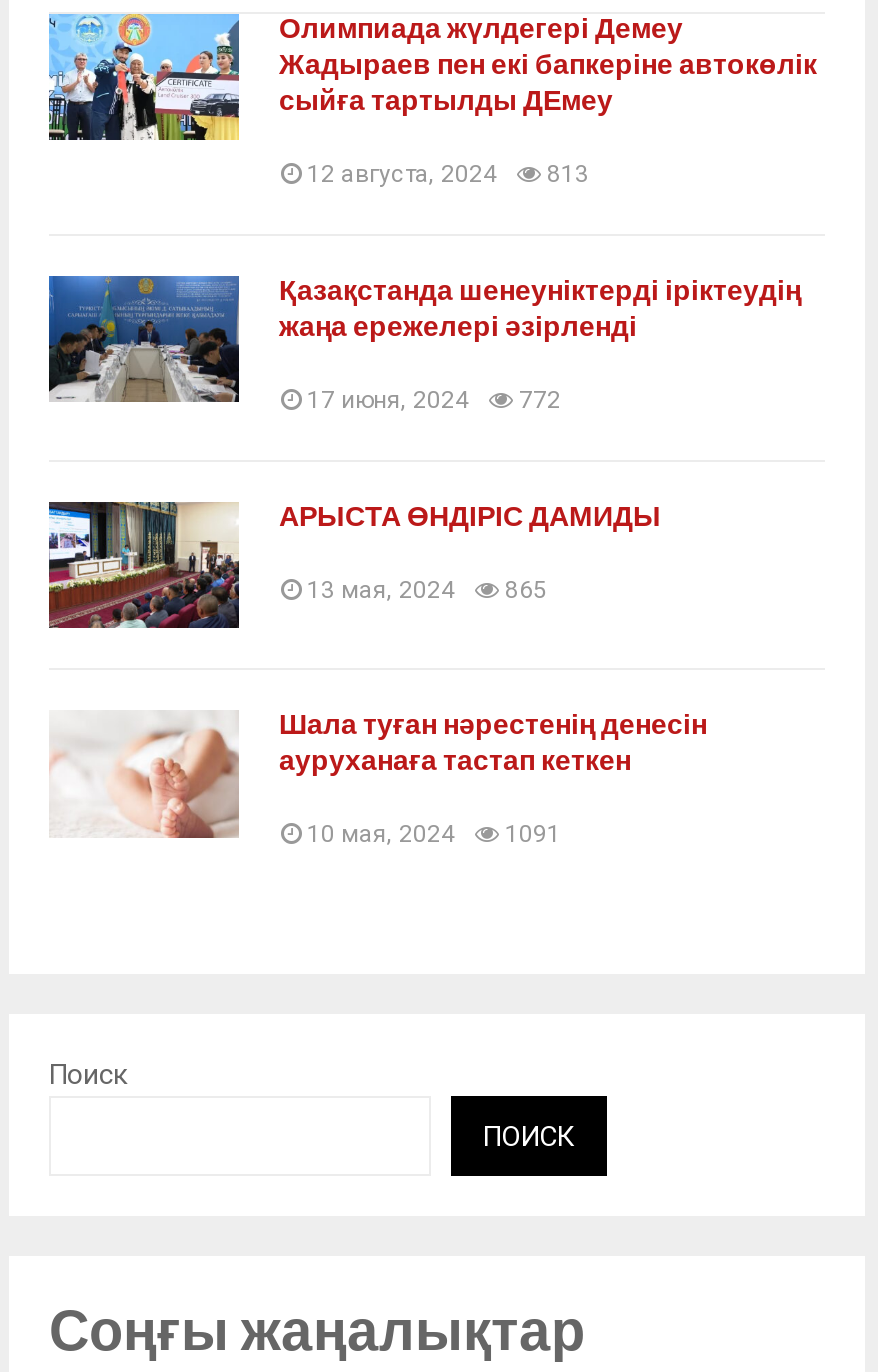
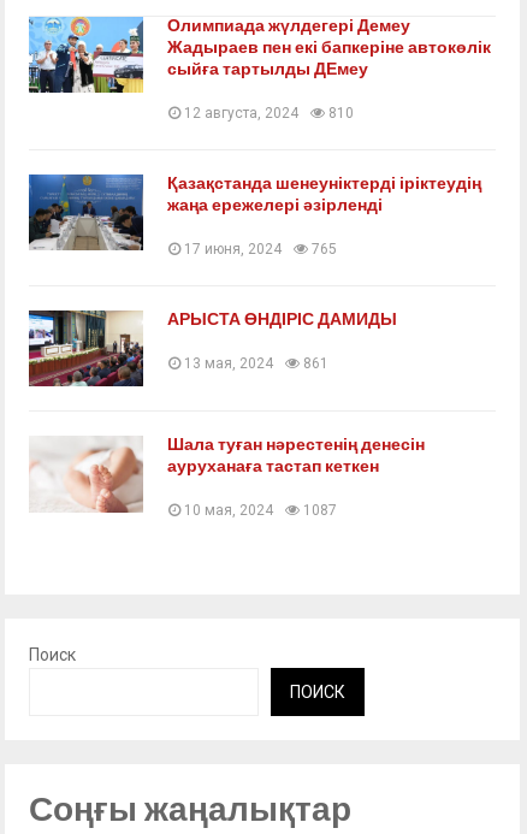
- 12 августа, 2024 813
+ 12 августа, 2024 810

- 17 июня, 2024 772
+ 17 июня, 2024 765

- 13 мая, 2024 865
+ 13 мая, 2024 861

- 10 мая, 2024 1091
+ 10 мая, 2024 1087
